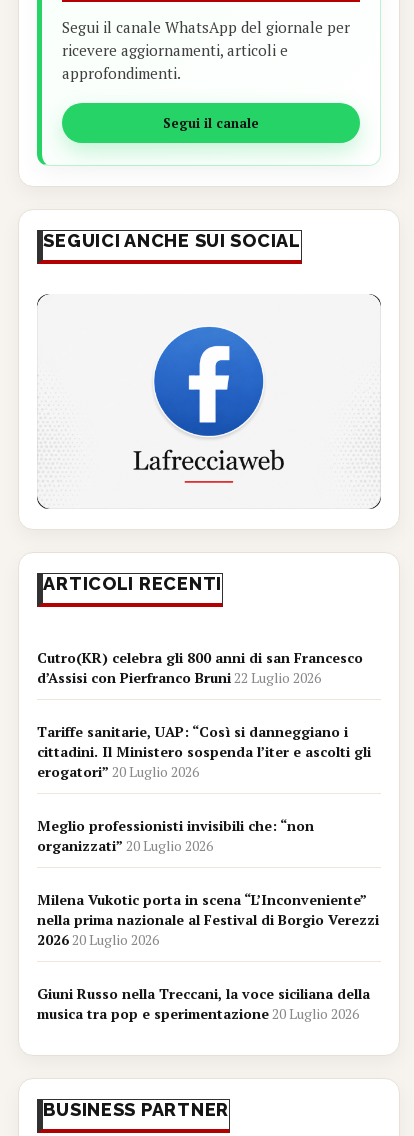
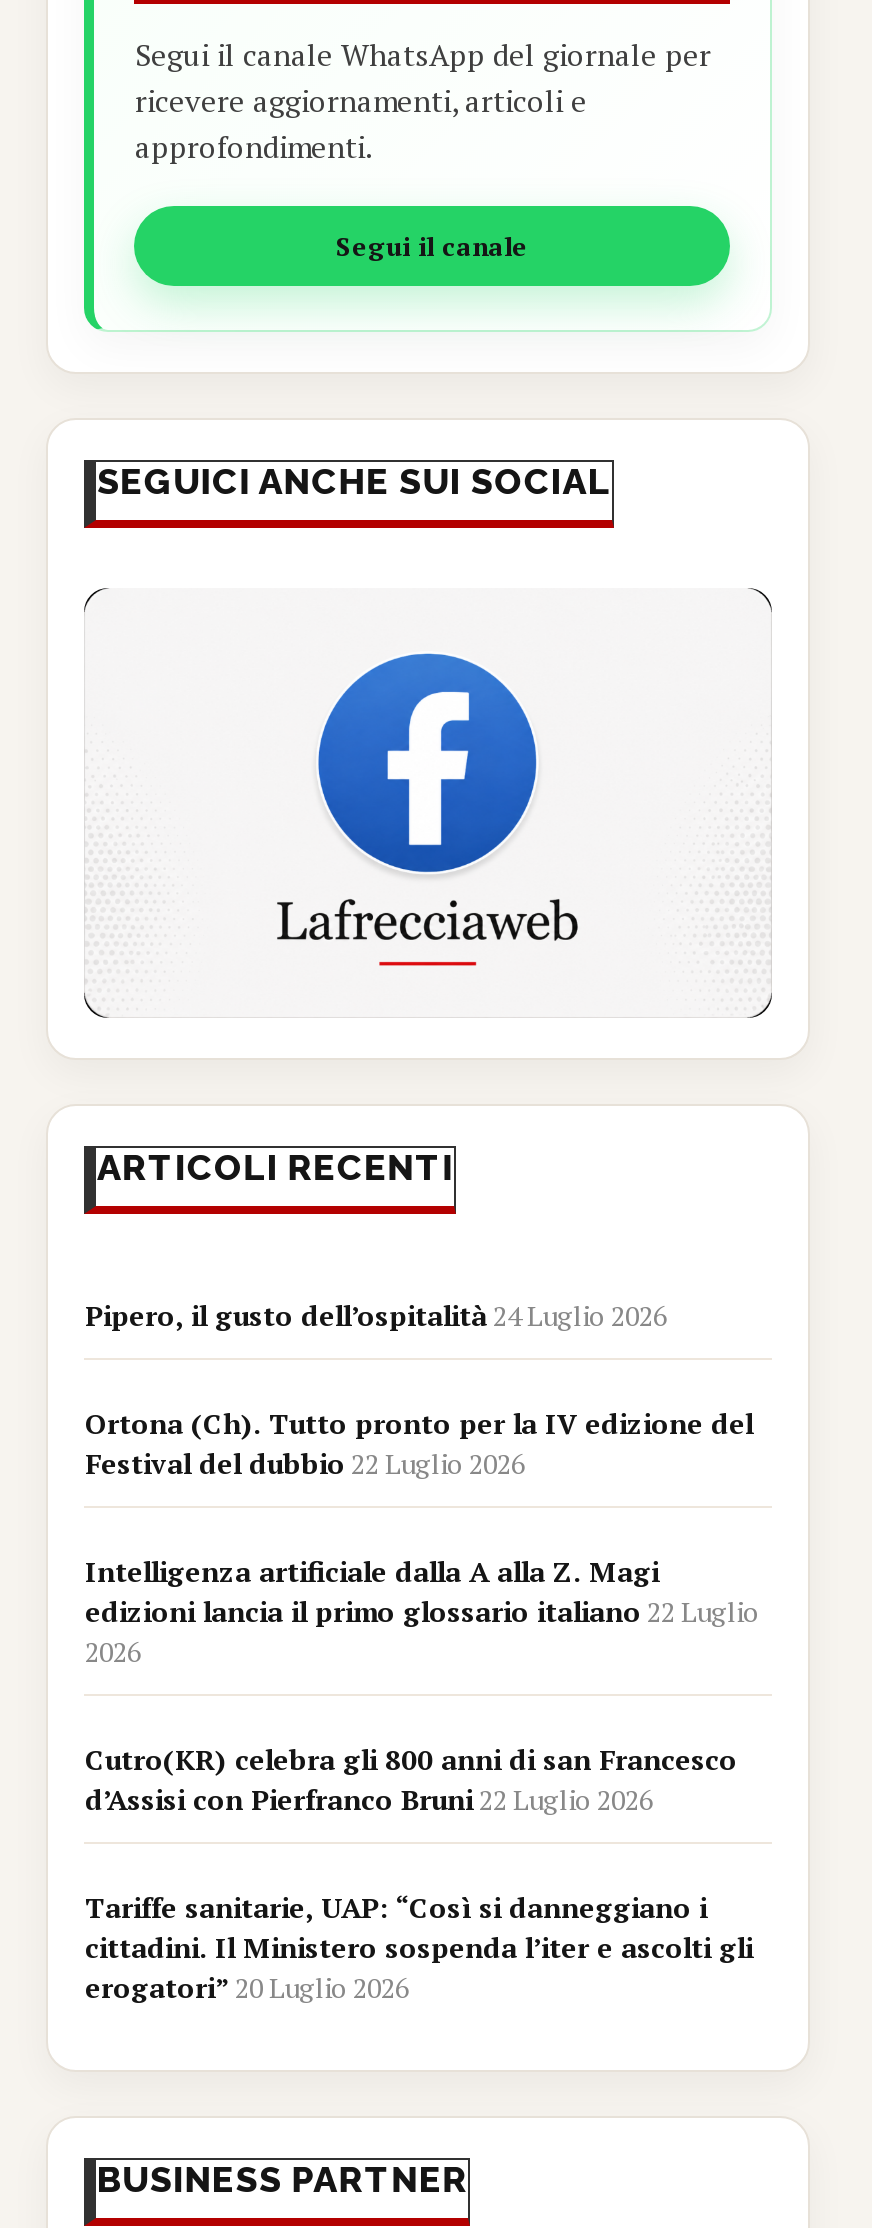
+ Pipero, il gusto dell’ospitalità 24 Luglio 2026
+ Ortona (Ch). Tutto pronto per la IV edizione del
+ Festival del dubbio 22 Luglio 2026
+ Intelligenza artificiale dalla A alla Z. Magi
+ edizioni lancia il primo glossario italiano 22 Luglio
+ 2026

moved down: Cutro(KR) celebra gli 800 anni di san Francesco | d’Assisi con Pierfranco Bruni 22 Luglio 2026 | Tariffe sanitarie, UAP: “Così si danneggiano i | cittadini. Il Ministero sospenda l’iter e ascolti gli | erogatori” 20 Luglio 2026

- Meglio professionisti invisibili che: “non
- organizzati” 20 Luglio 2026
- Milena Vukotic porta in scena “L’Inconveniente”
- nella prima nazionale al Festival di Borgio Verezzi
- 2026 20 Luglio 2026
- Giuni Russo nella Treccani, la voce siciliana della
- musica tra pop e sperimentazione 20 Luglio 2026
